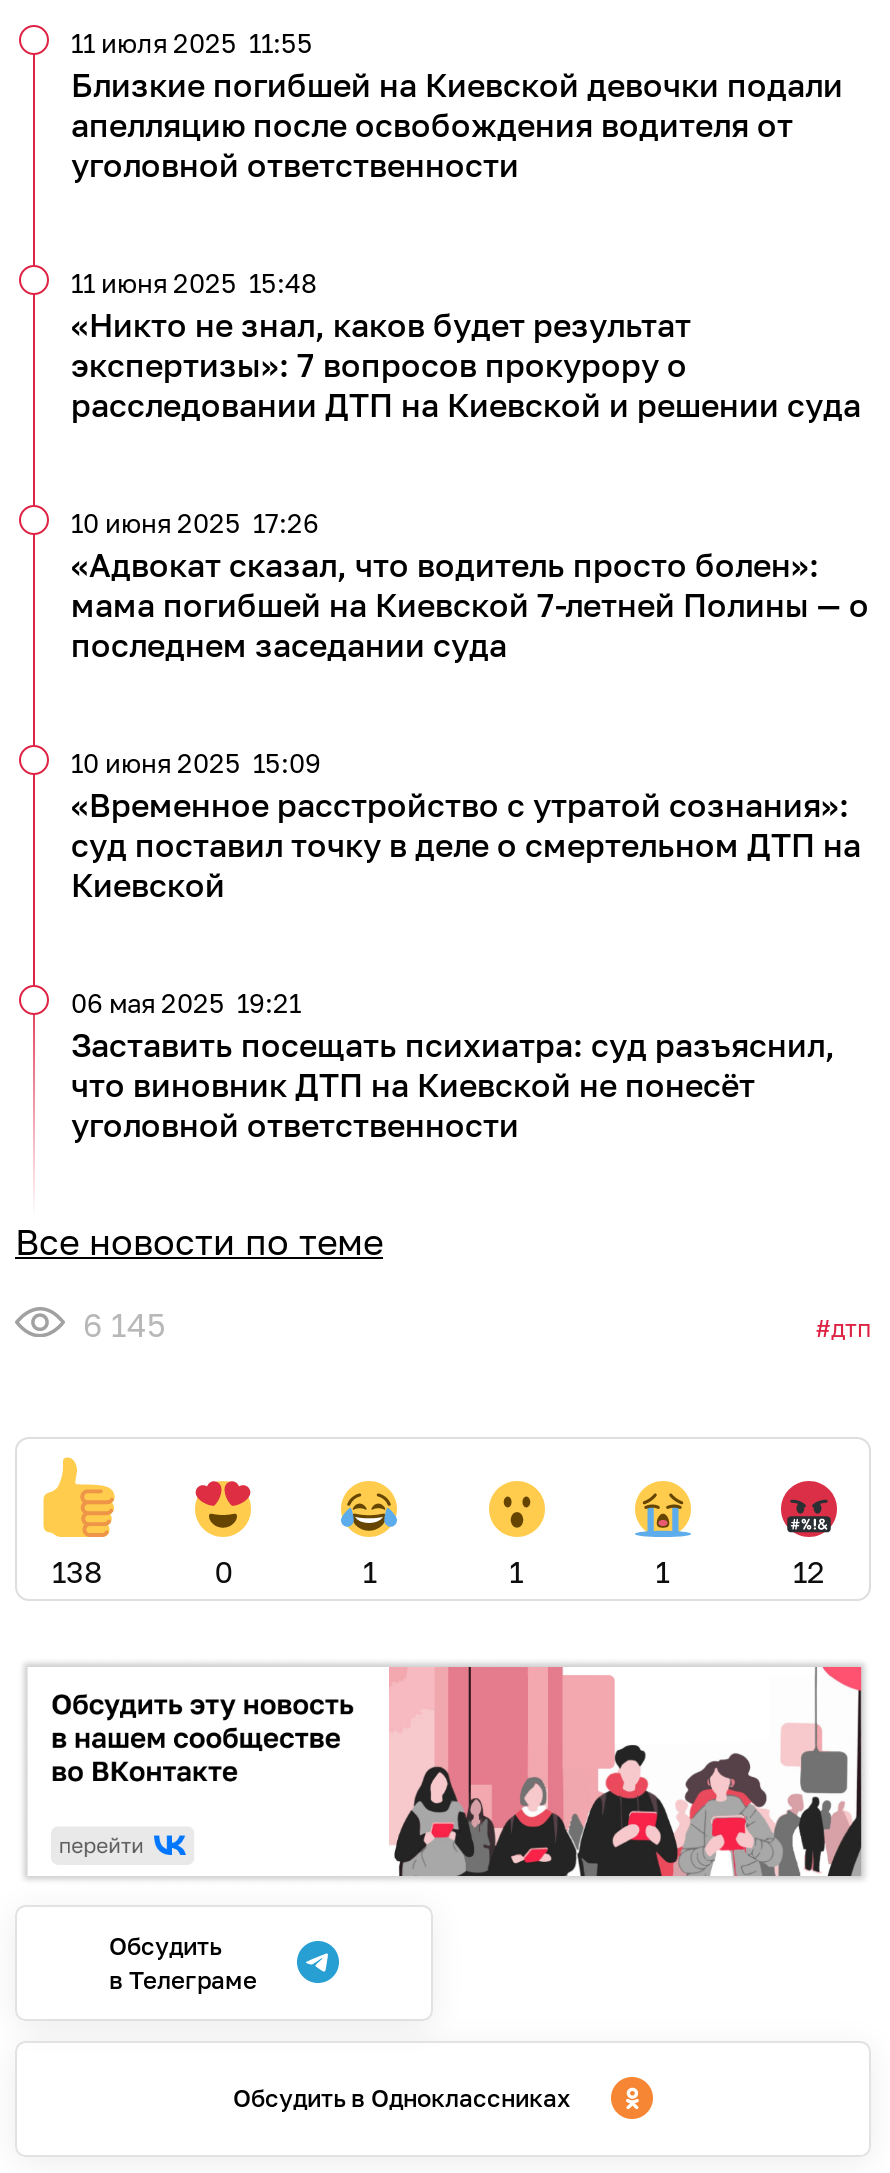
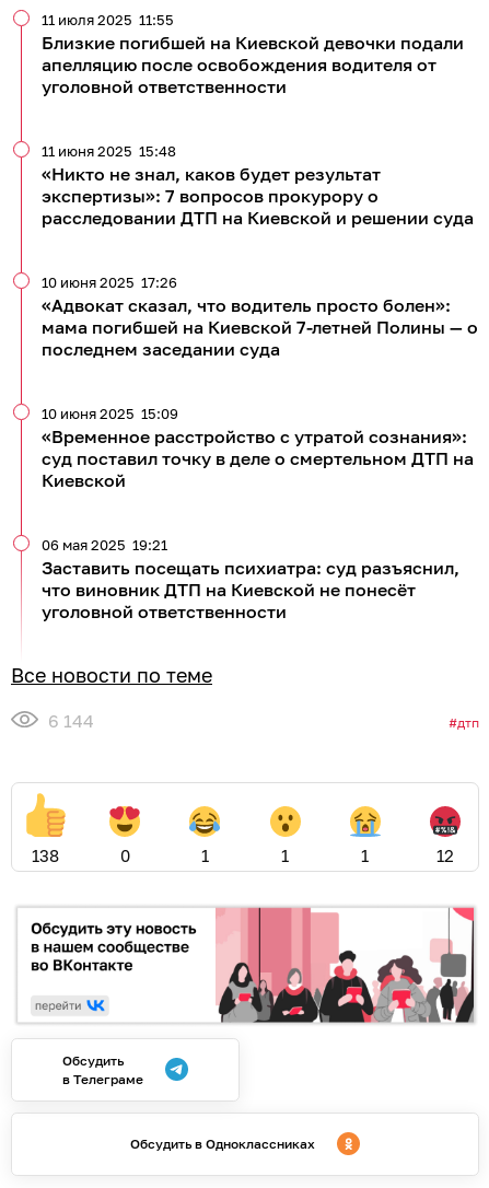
- 6 145
+ 6 144
